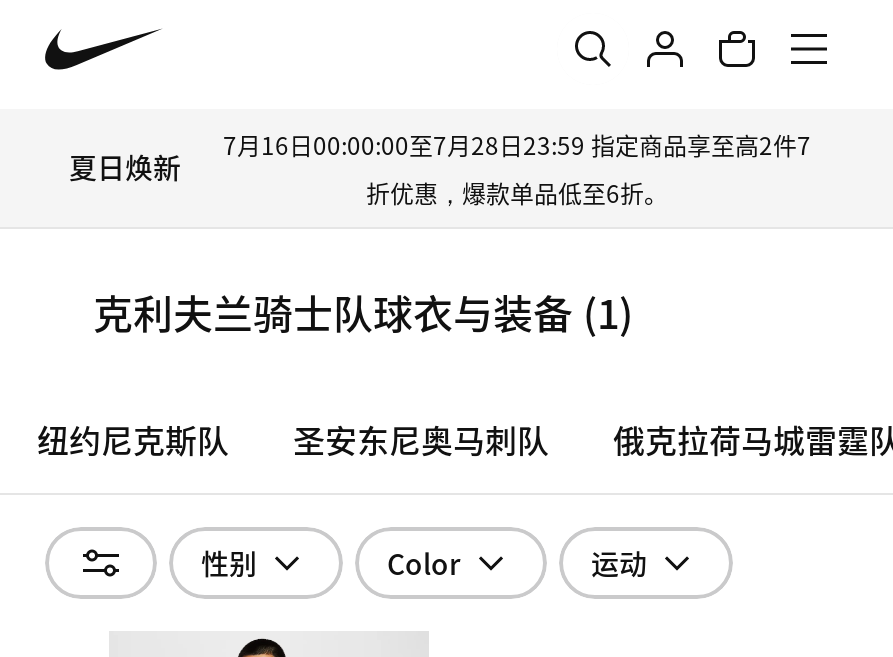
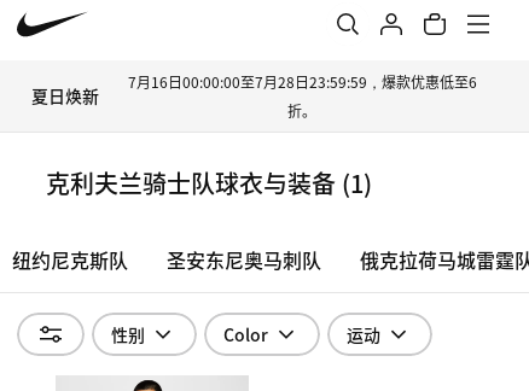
- 7月16日00:00:00至7月28日23:59 指定商品享至高2件7
- 折优惠，爆款单品低至6折。
+ 7月16日00:00:00至7月28日23:59:59，爆款优惠低至6
+ 折。
